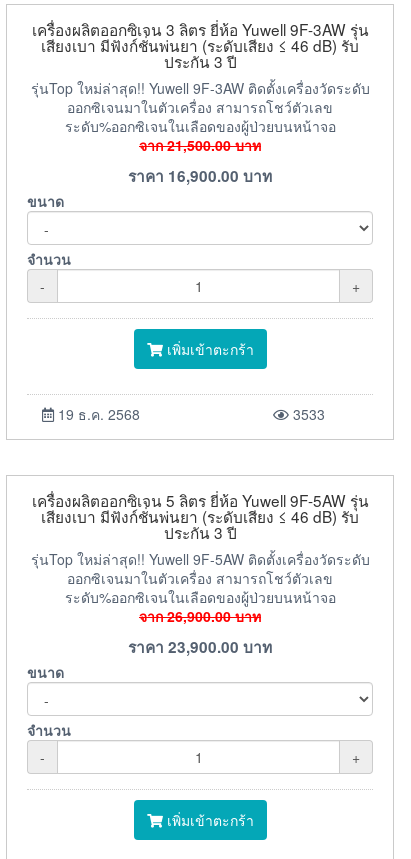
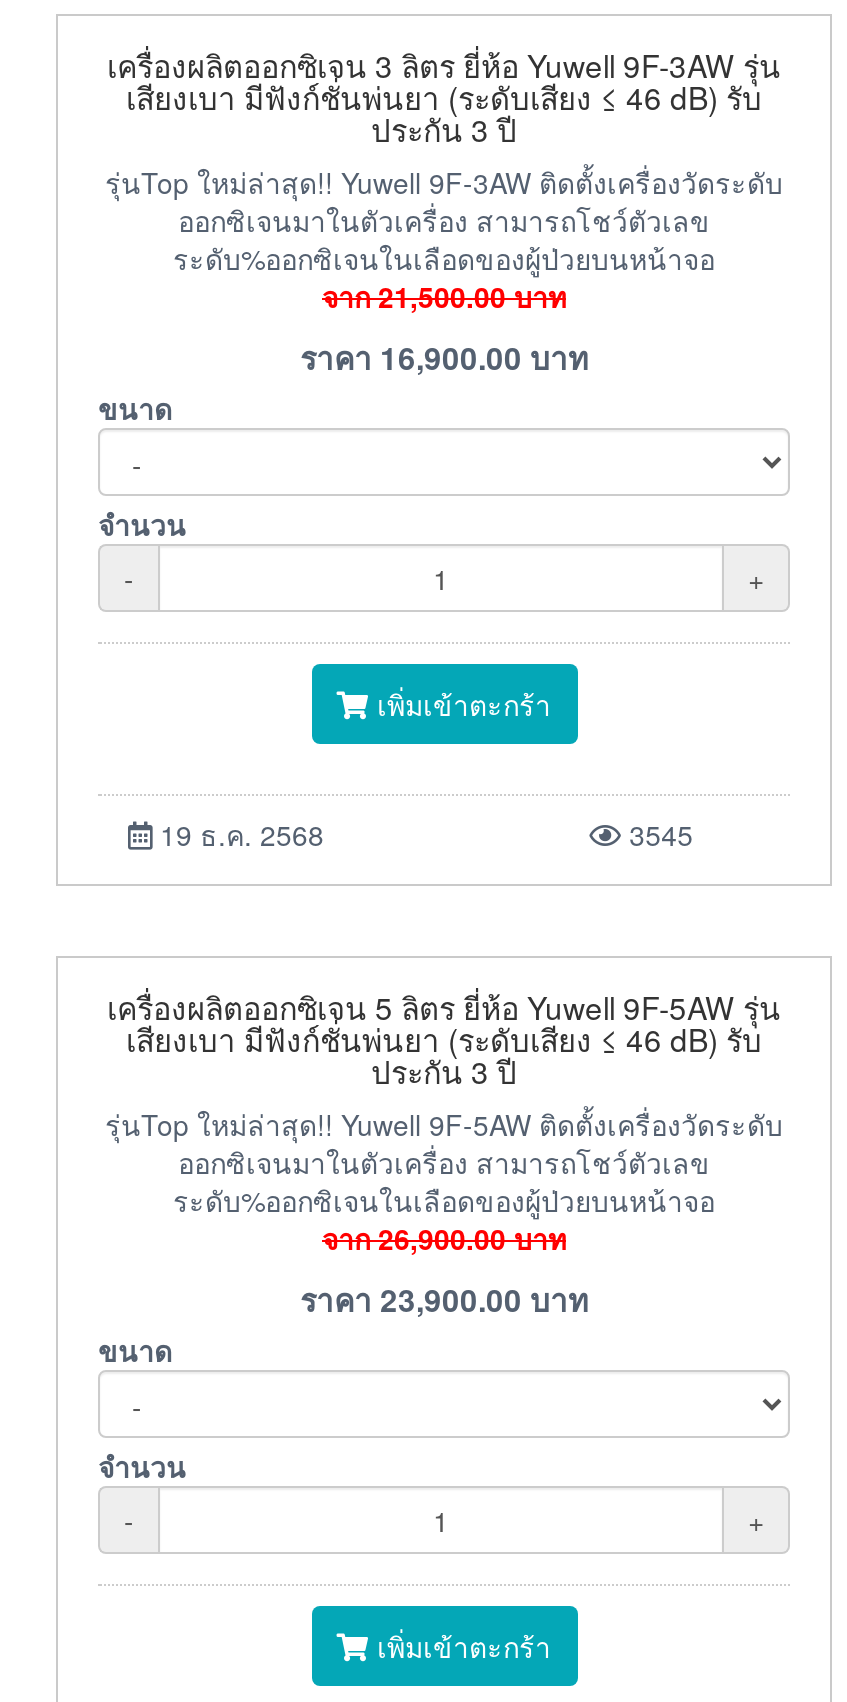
- 3533
+ 3545
